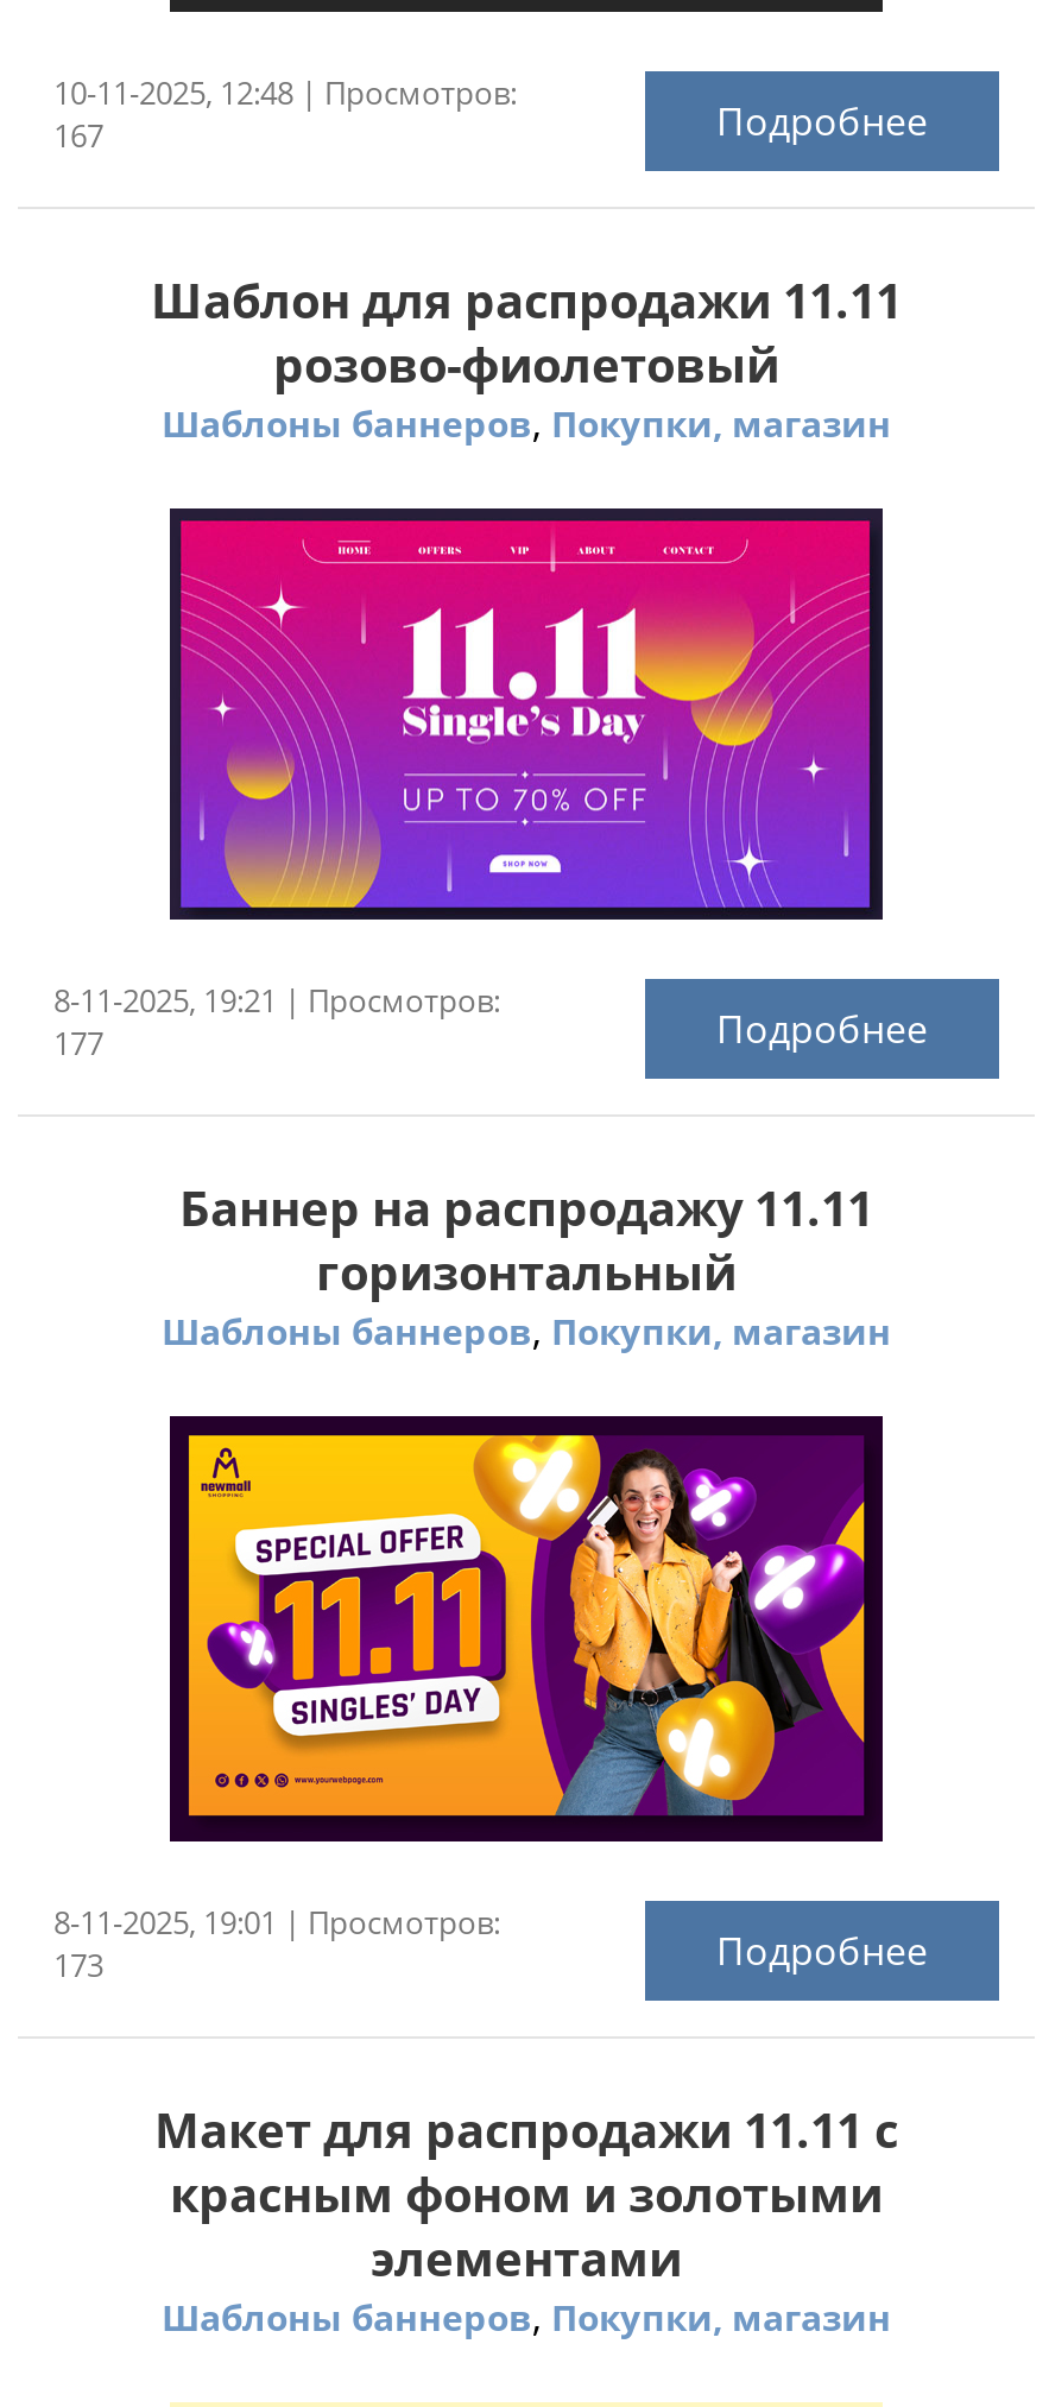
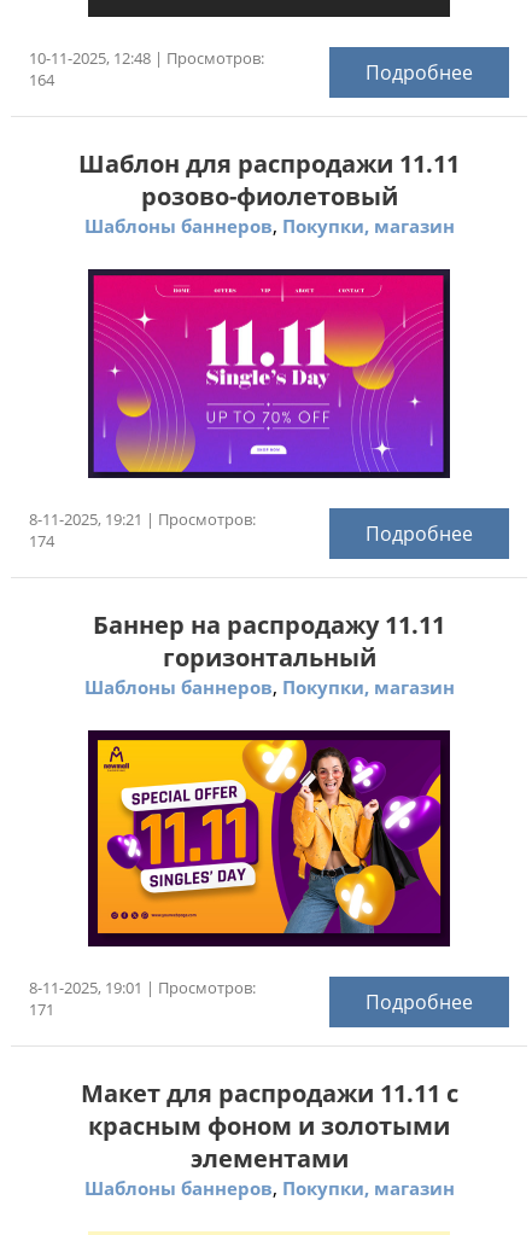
- 167
+ 164

- 177
+ 174

- 173
+ 171
